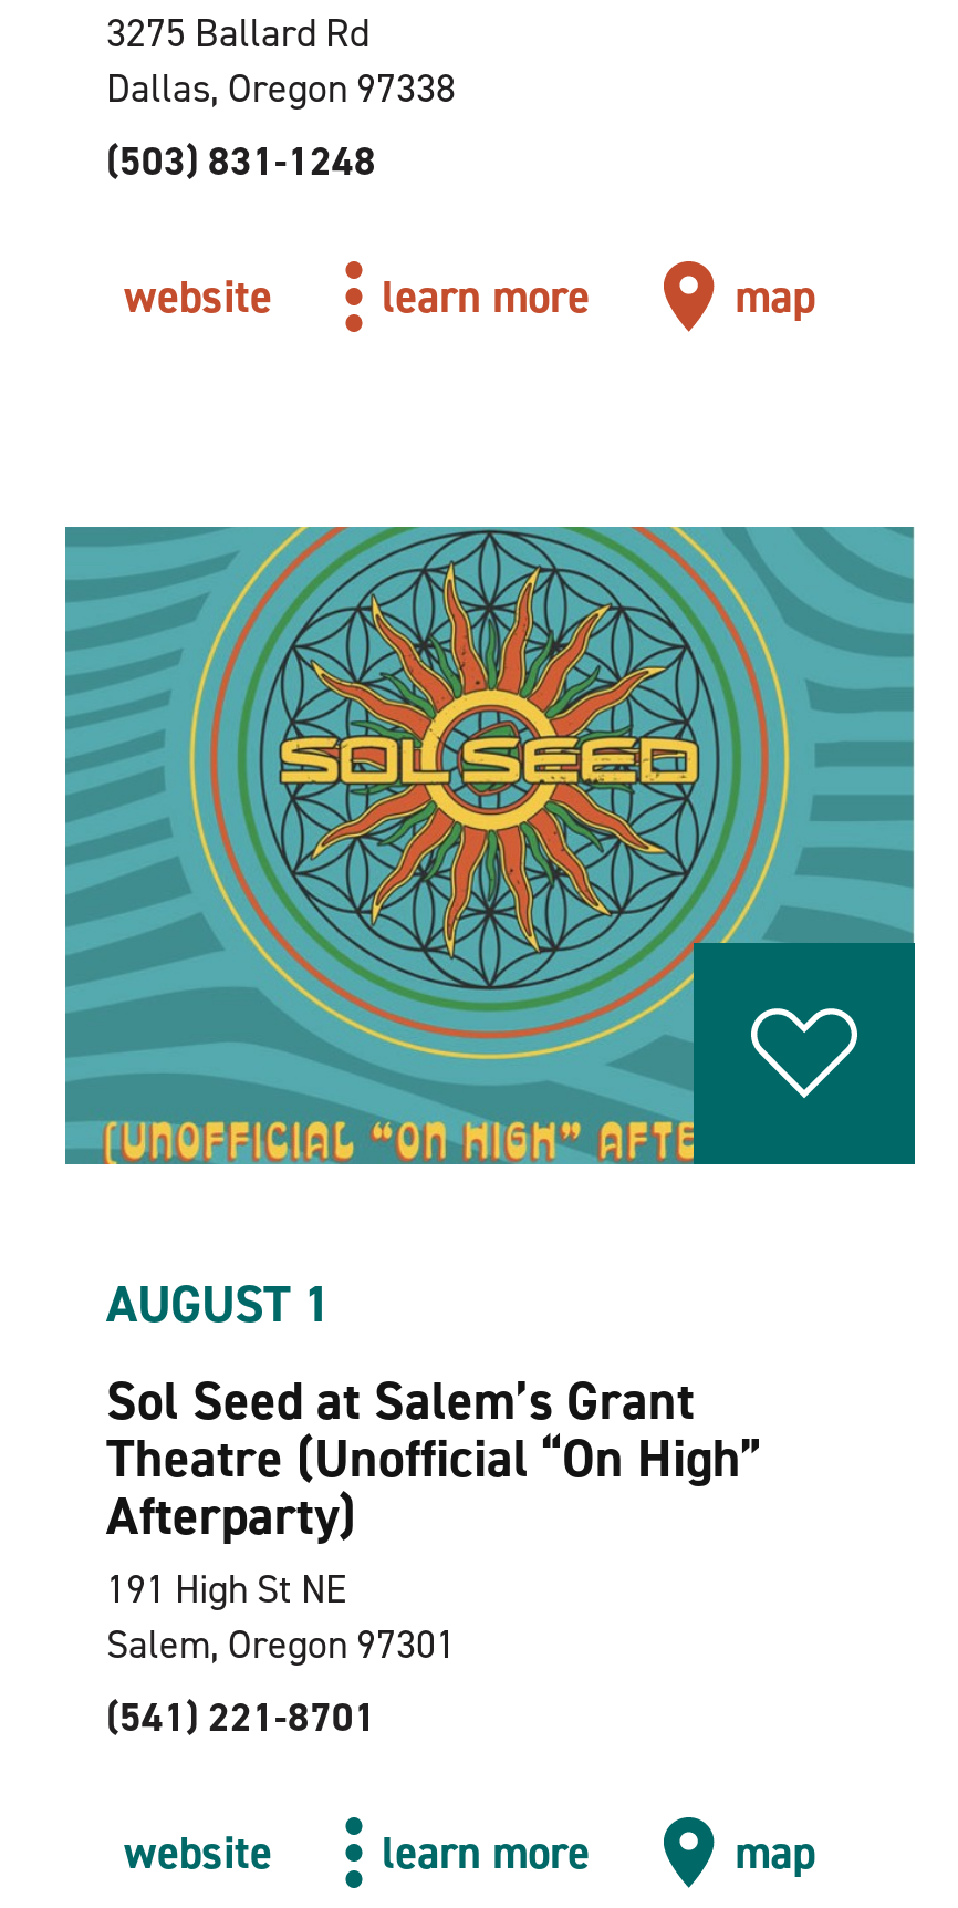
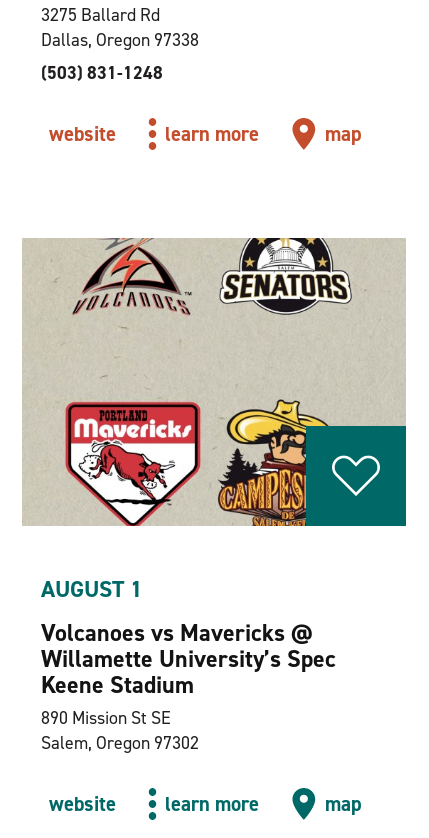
- [image]
+ [image]

- Sol Seed at Salem’s Grant
- Theatre (Unofficial “On High”
- Afterparty)
- 191 High St NE
- Salem, Oregon 97301
- (541) 221-8701
+ Volcanoes vs Mavericks @
+ Willamette University’s Spec
+ Keene Stadium
+ 890 Mission St SE
+ Salem, Oregon 97302
